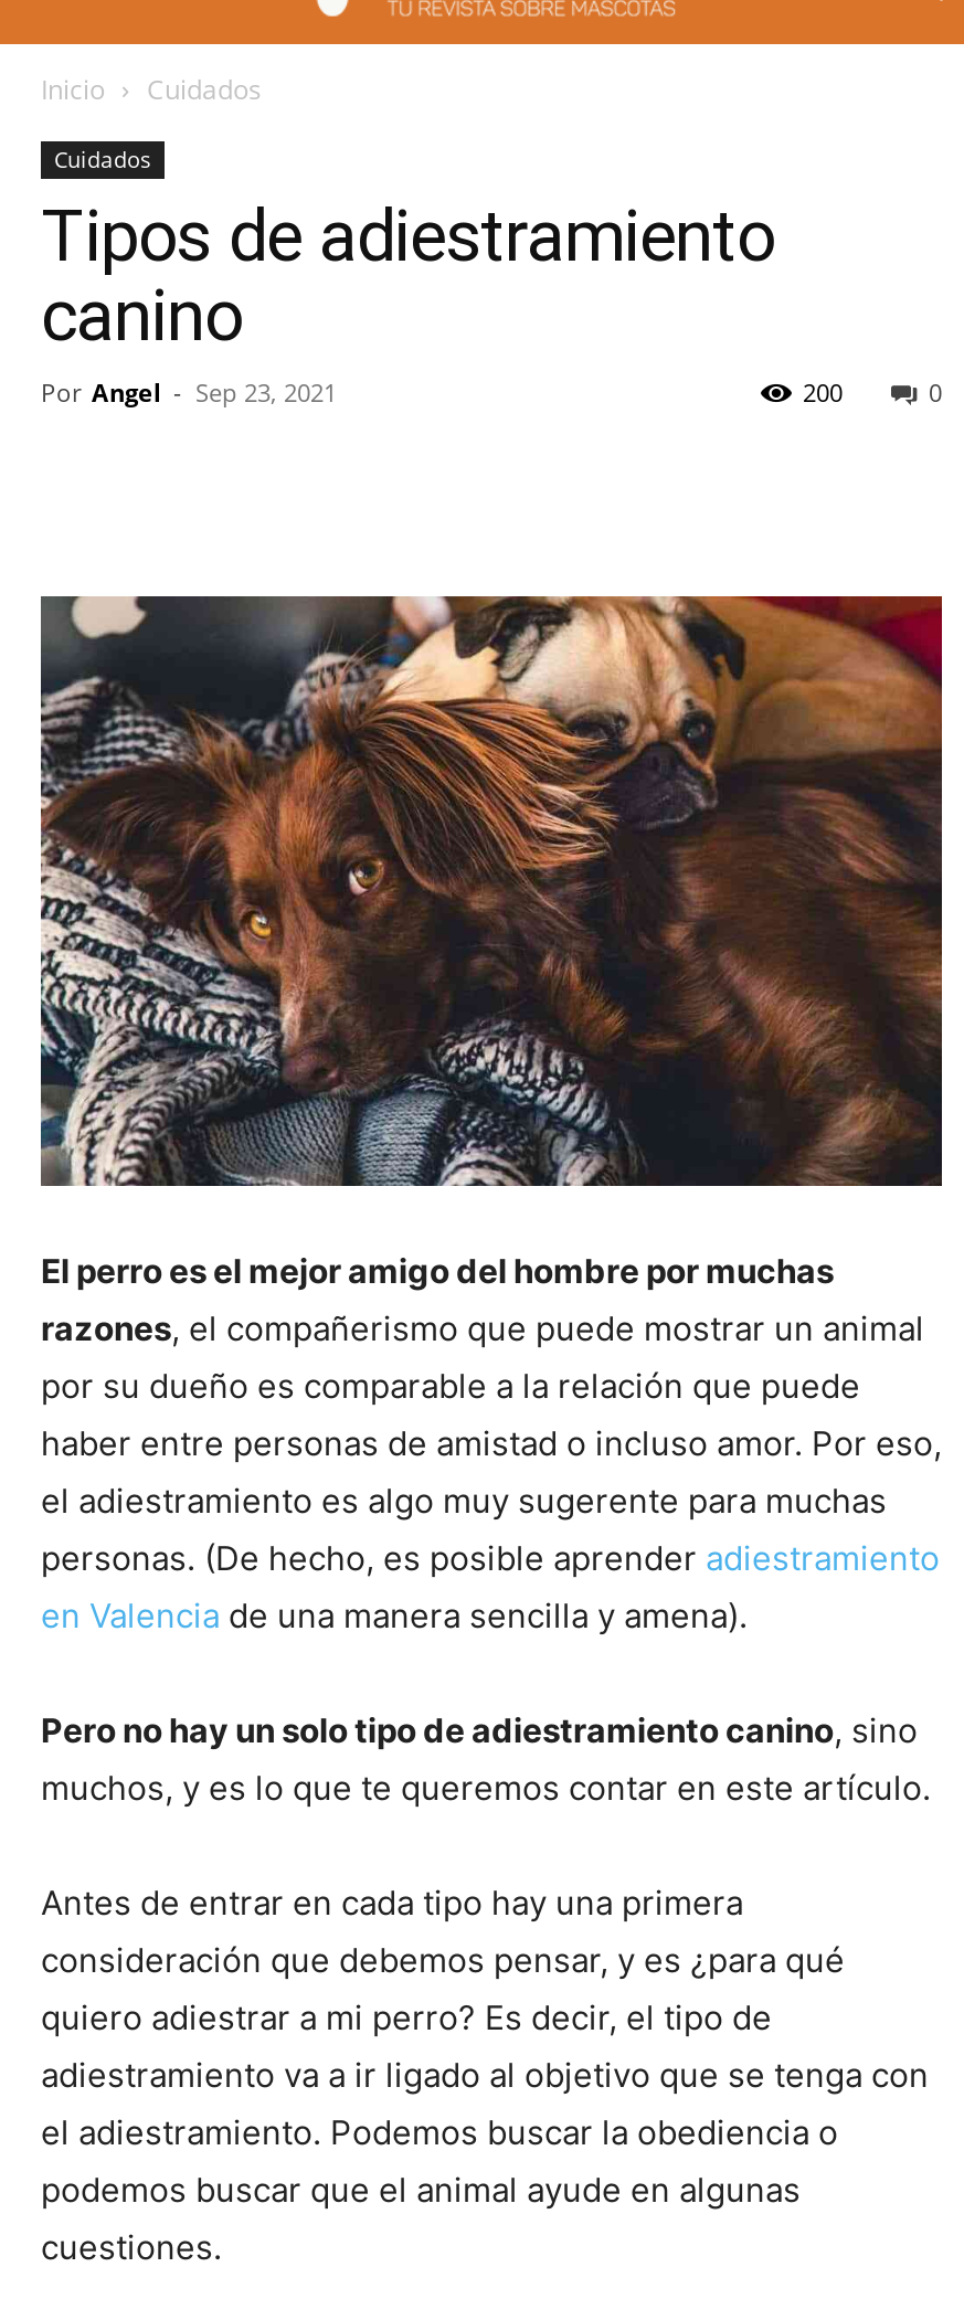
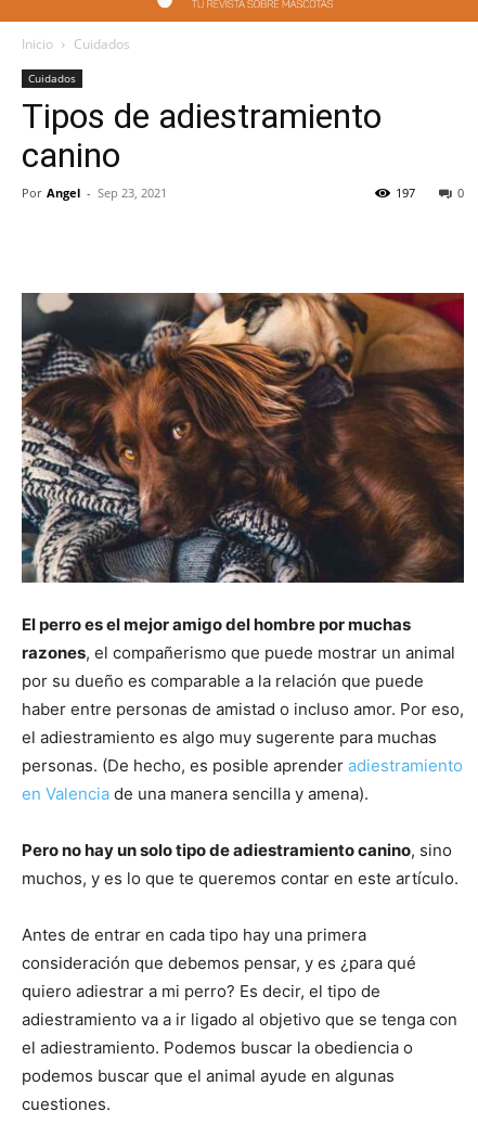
- 200
+ 197
